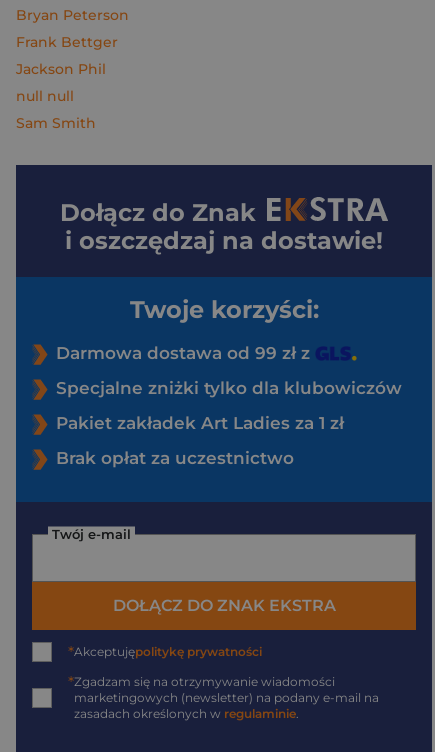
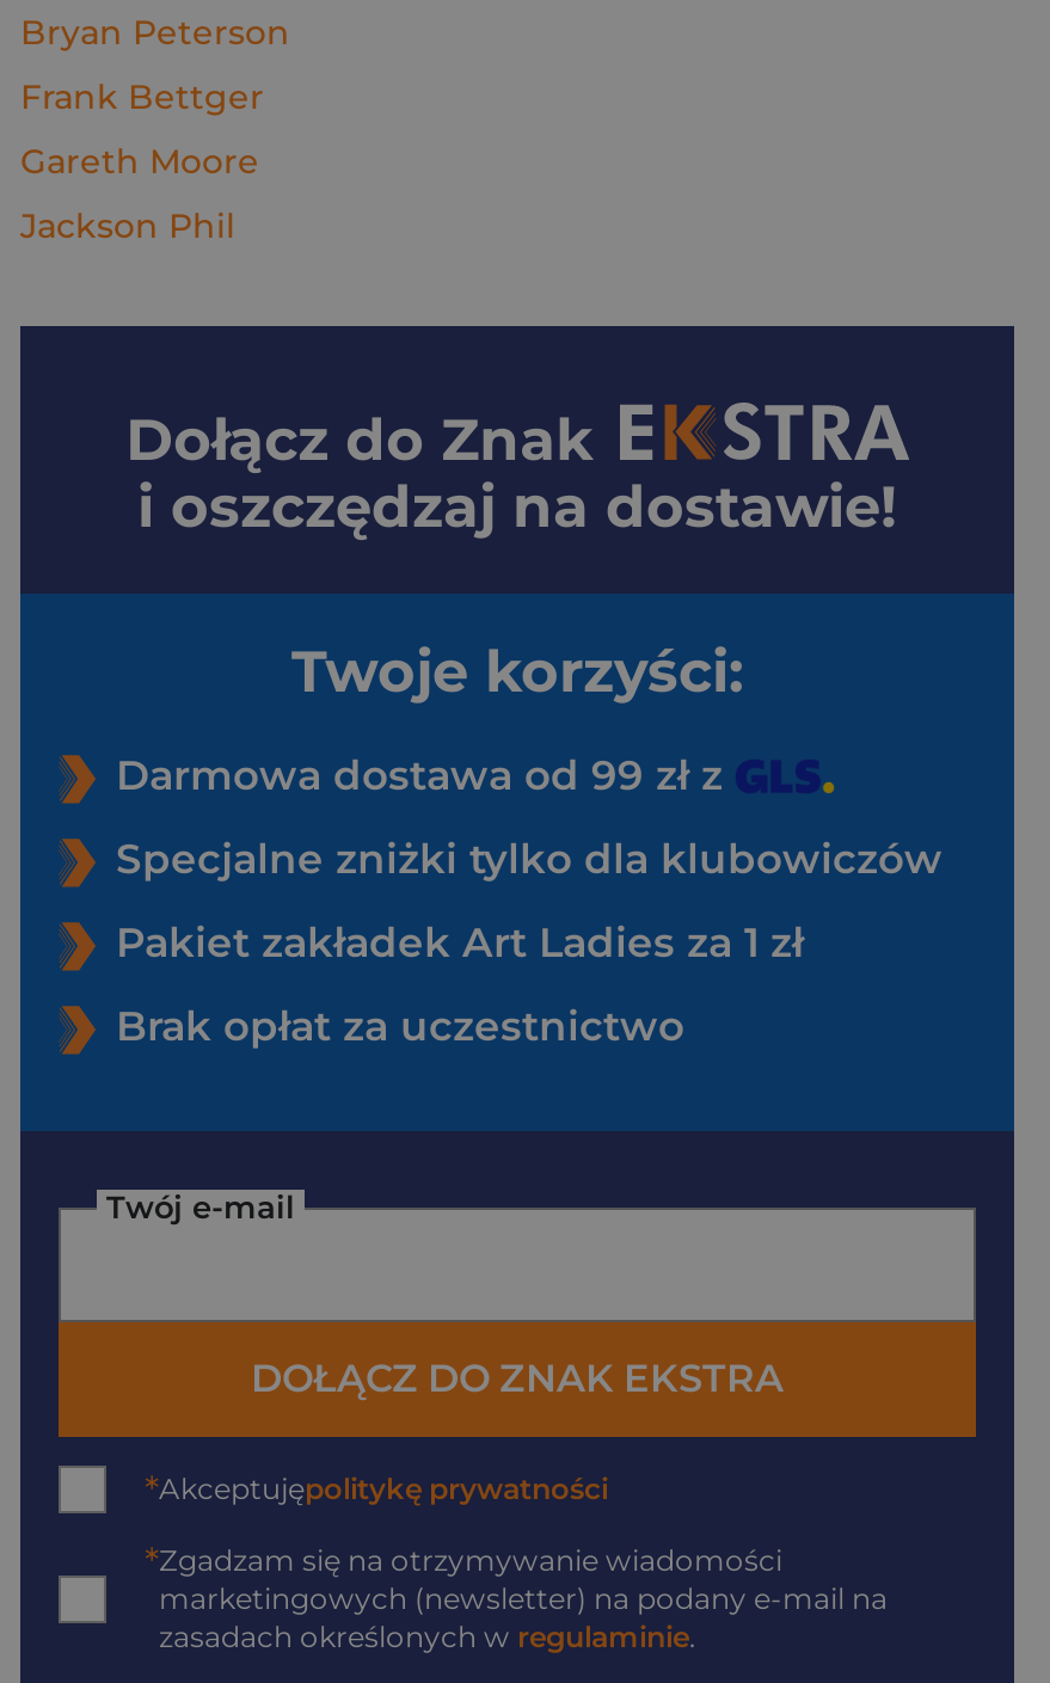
+ Gareth Moore

moved down: Jackson Phil

- null null
- Sam Smith
